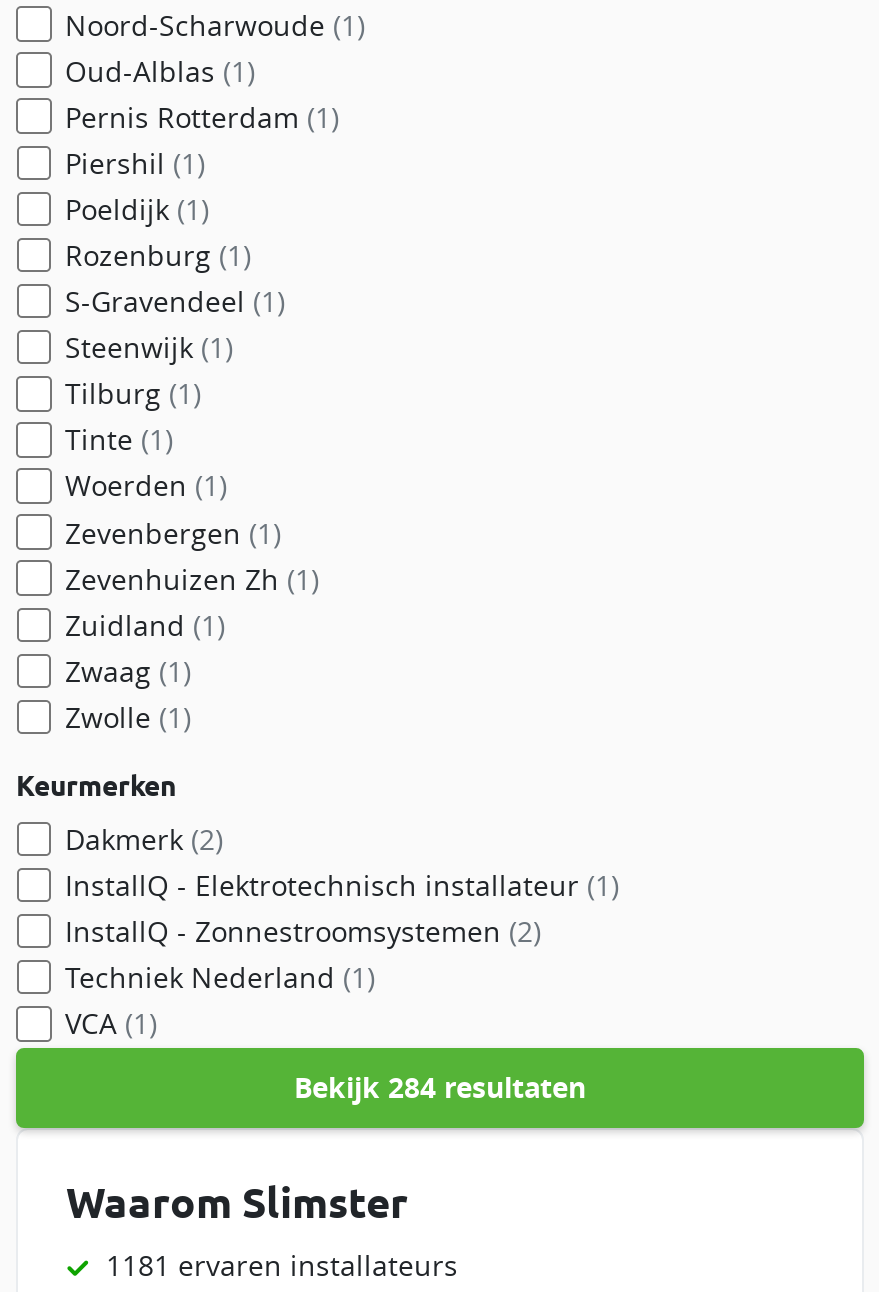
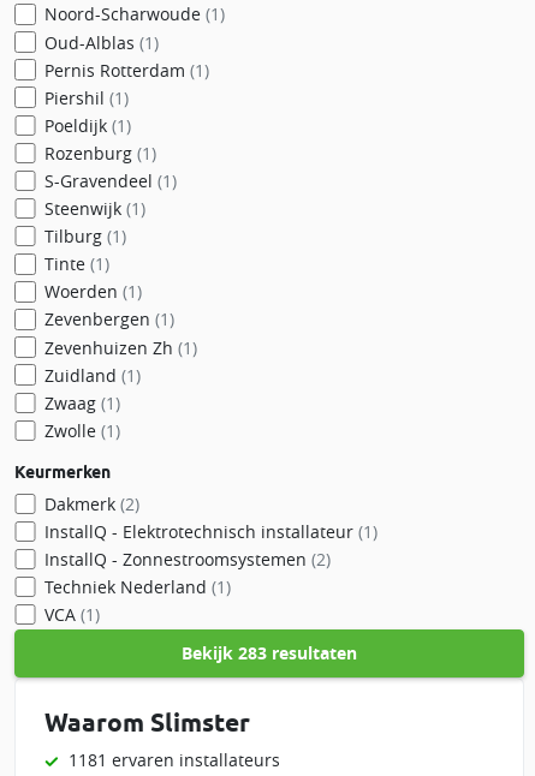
- Bekijk 284 resultaten
+ Bekijk 283 resultaten
